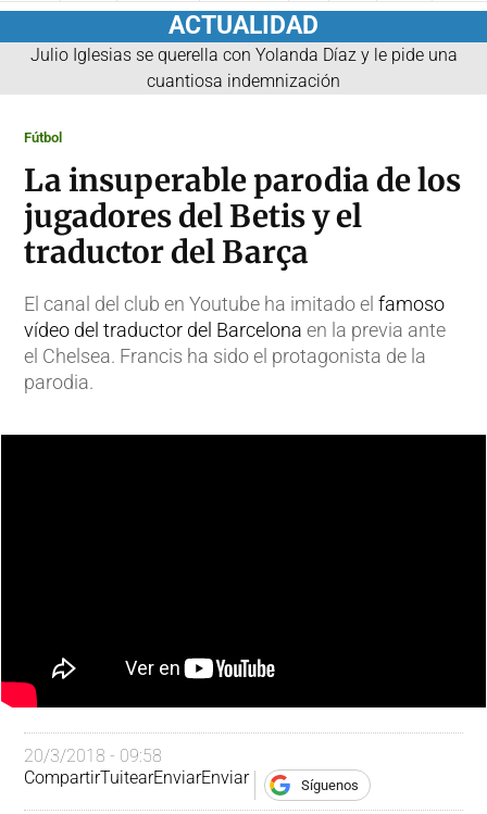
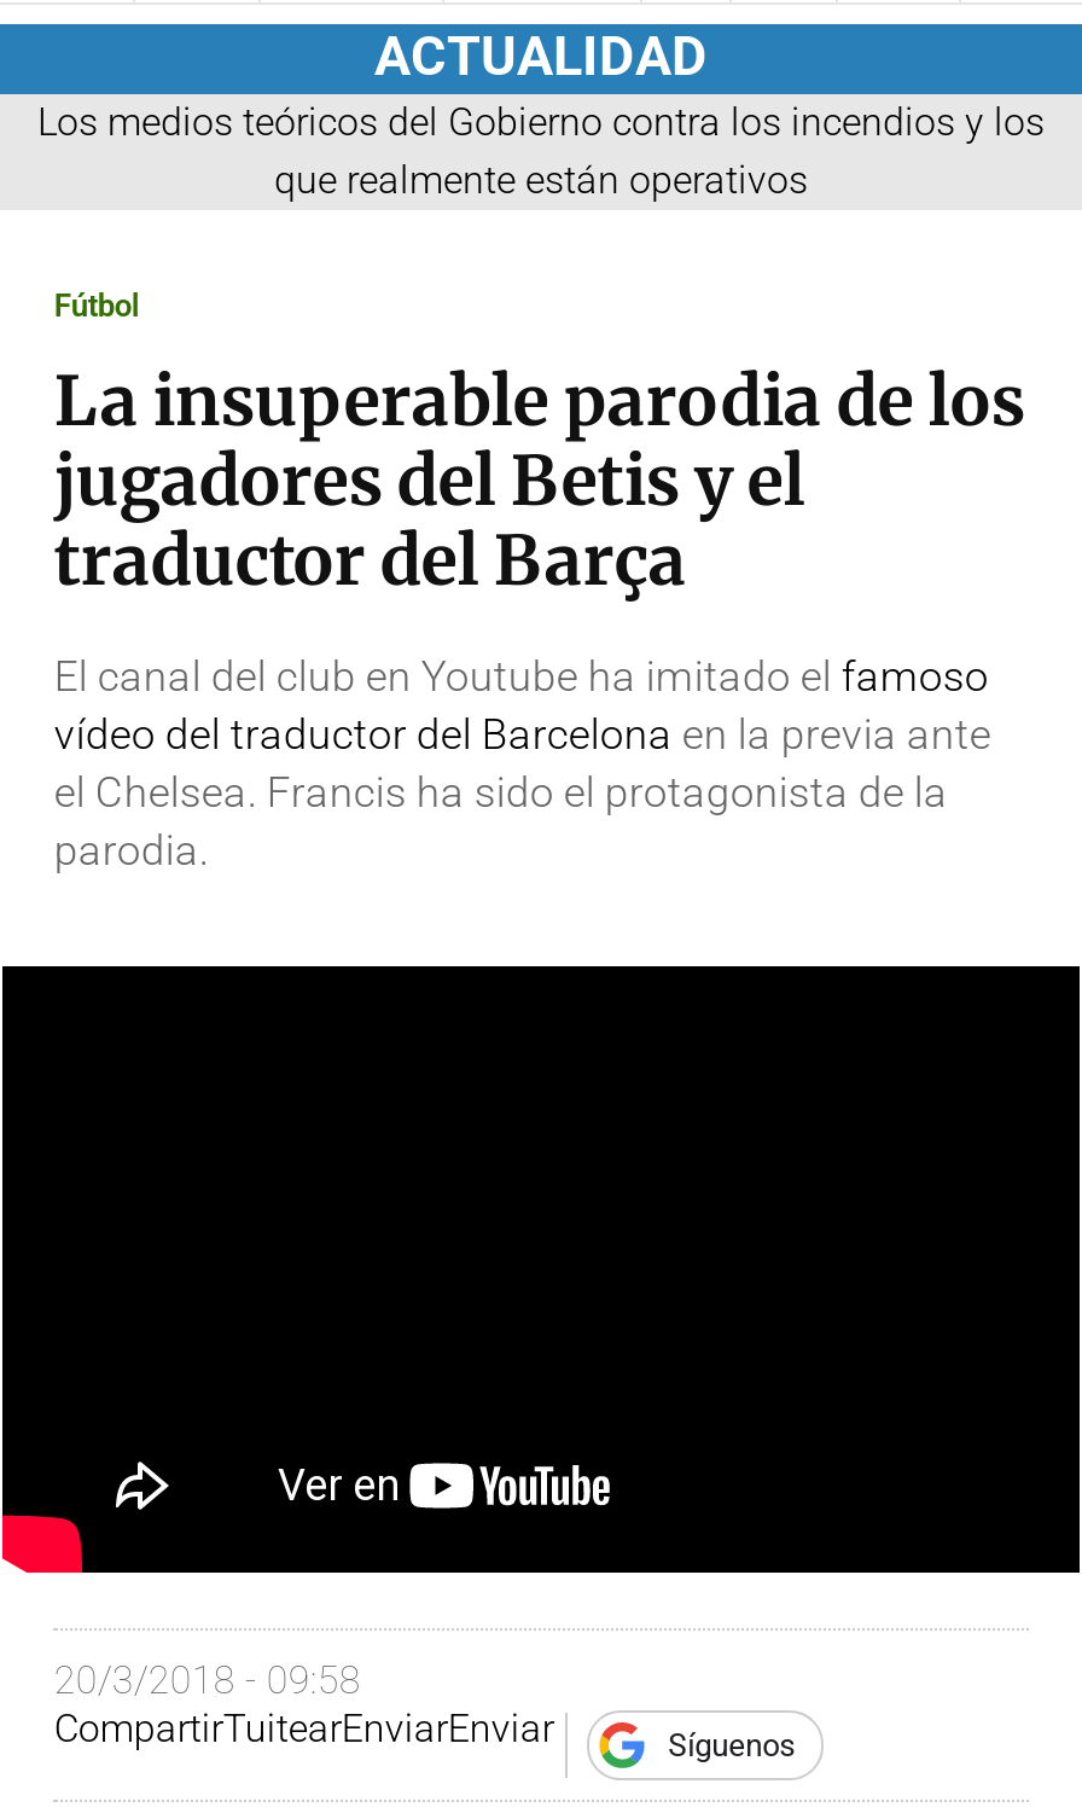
- Julio Iglesias se querella con Yolanda Díaz y le pide una
- cuantiosa indemnización
+ Los medios teóricos del Gobierno contra los incendios y los
+ que realmente están operativos
